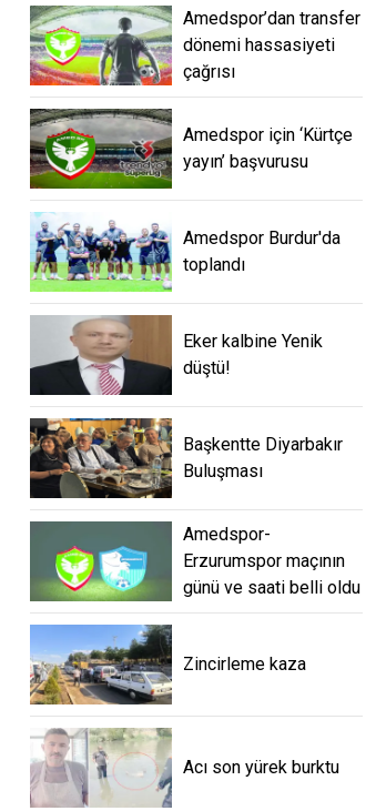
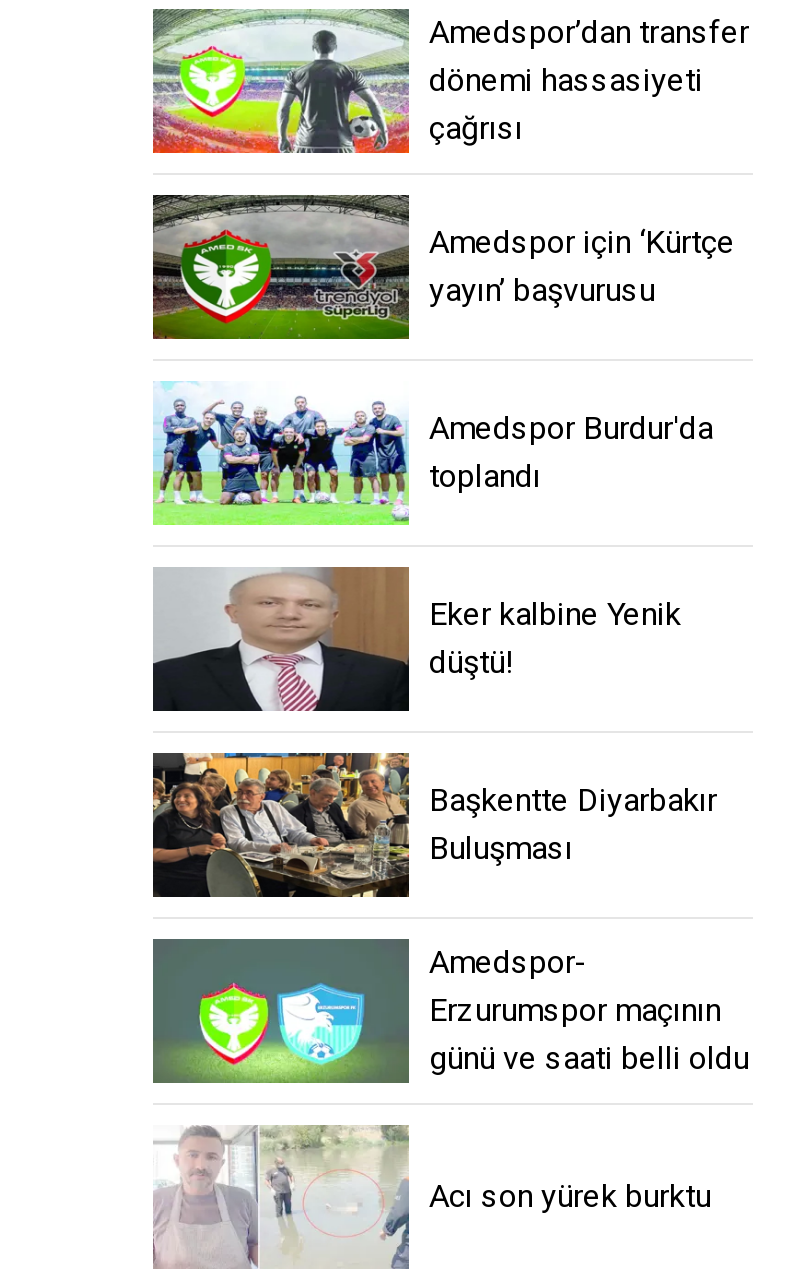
- [image]
- Zincirleme kaza
